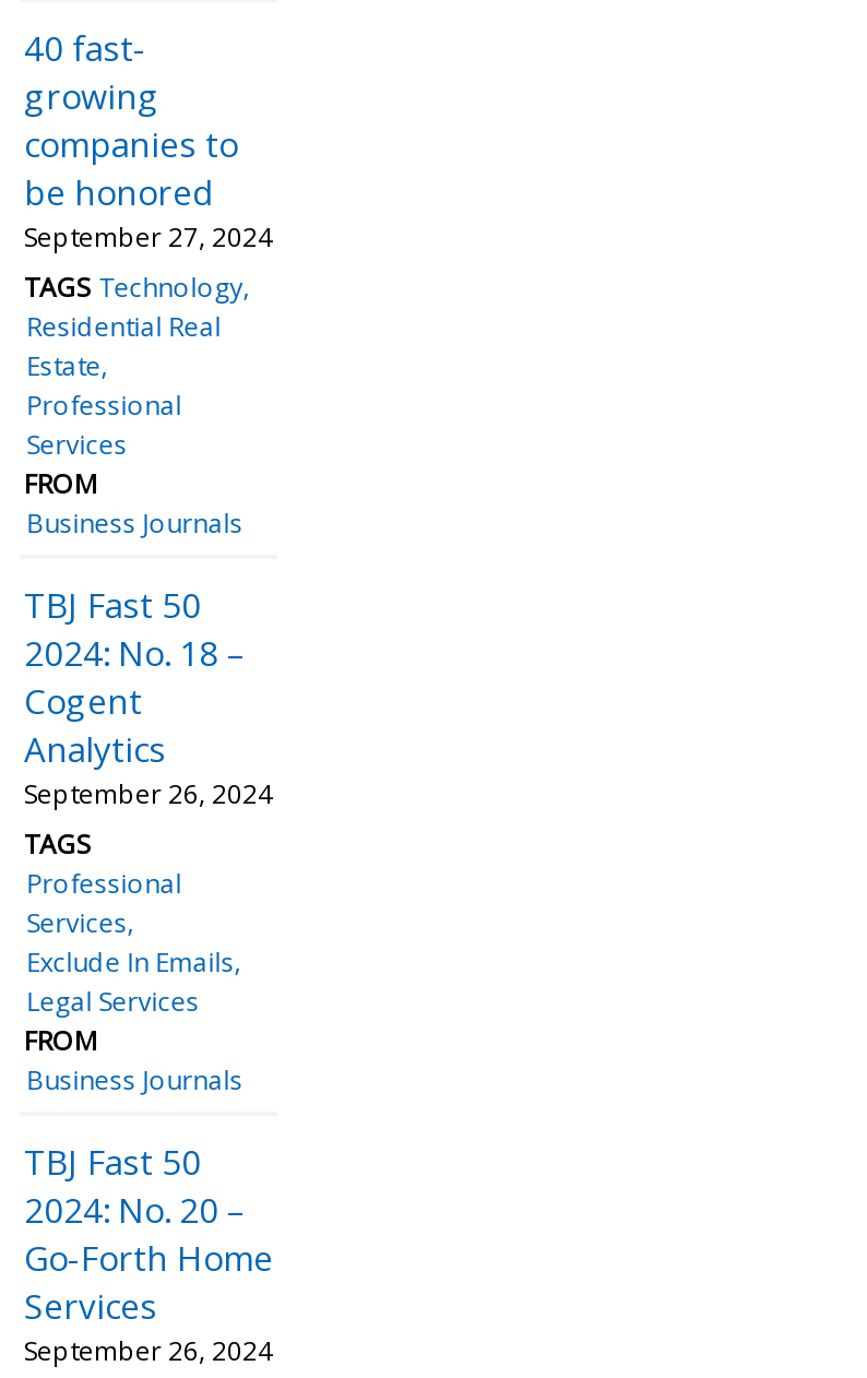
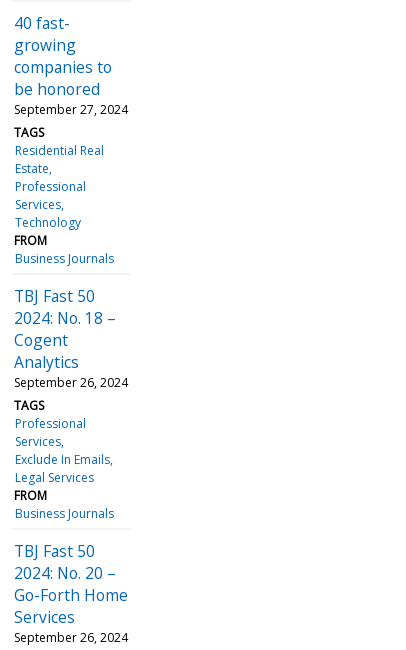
- TAGS Technology
+ TAGS

+ Technology
